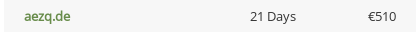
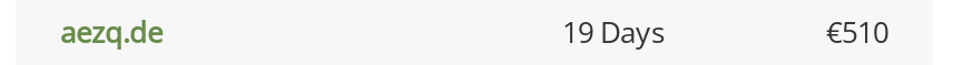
- 21 Days
+ 19 Days
